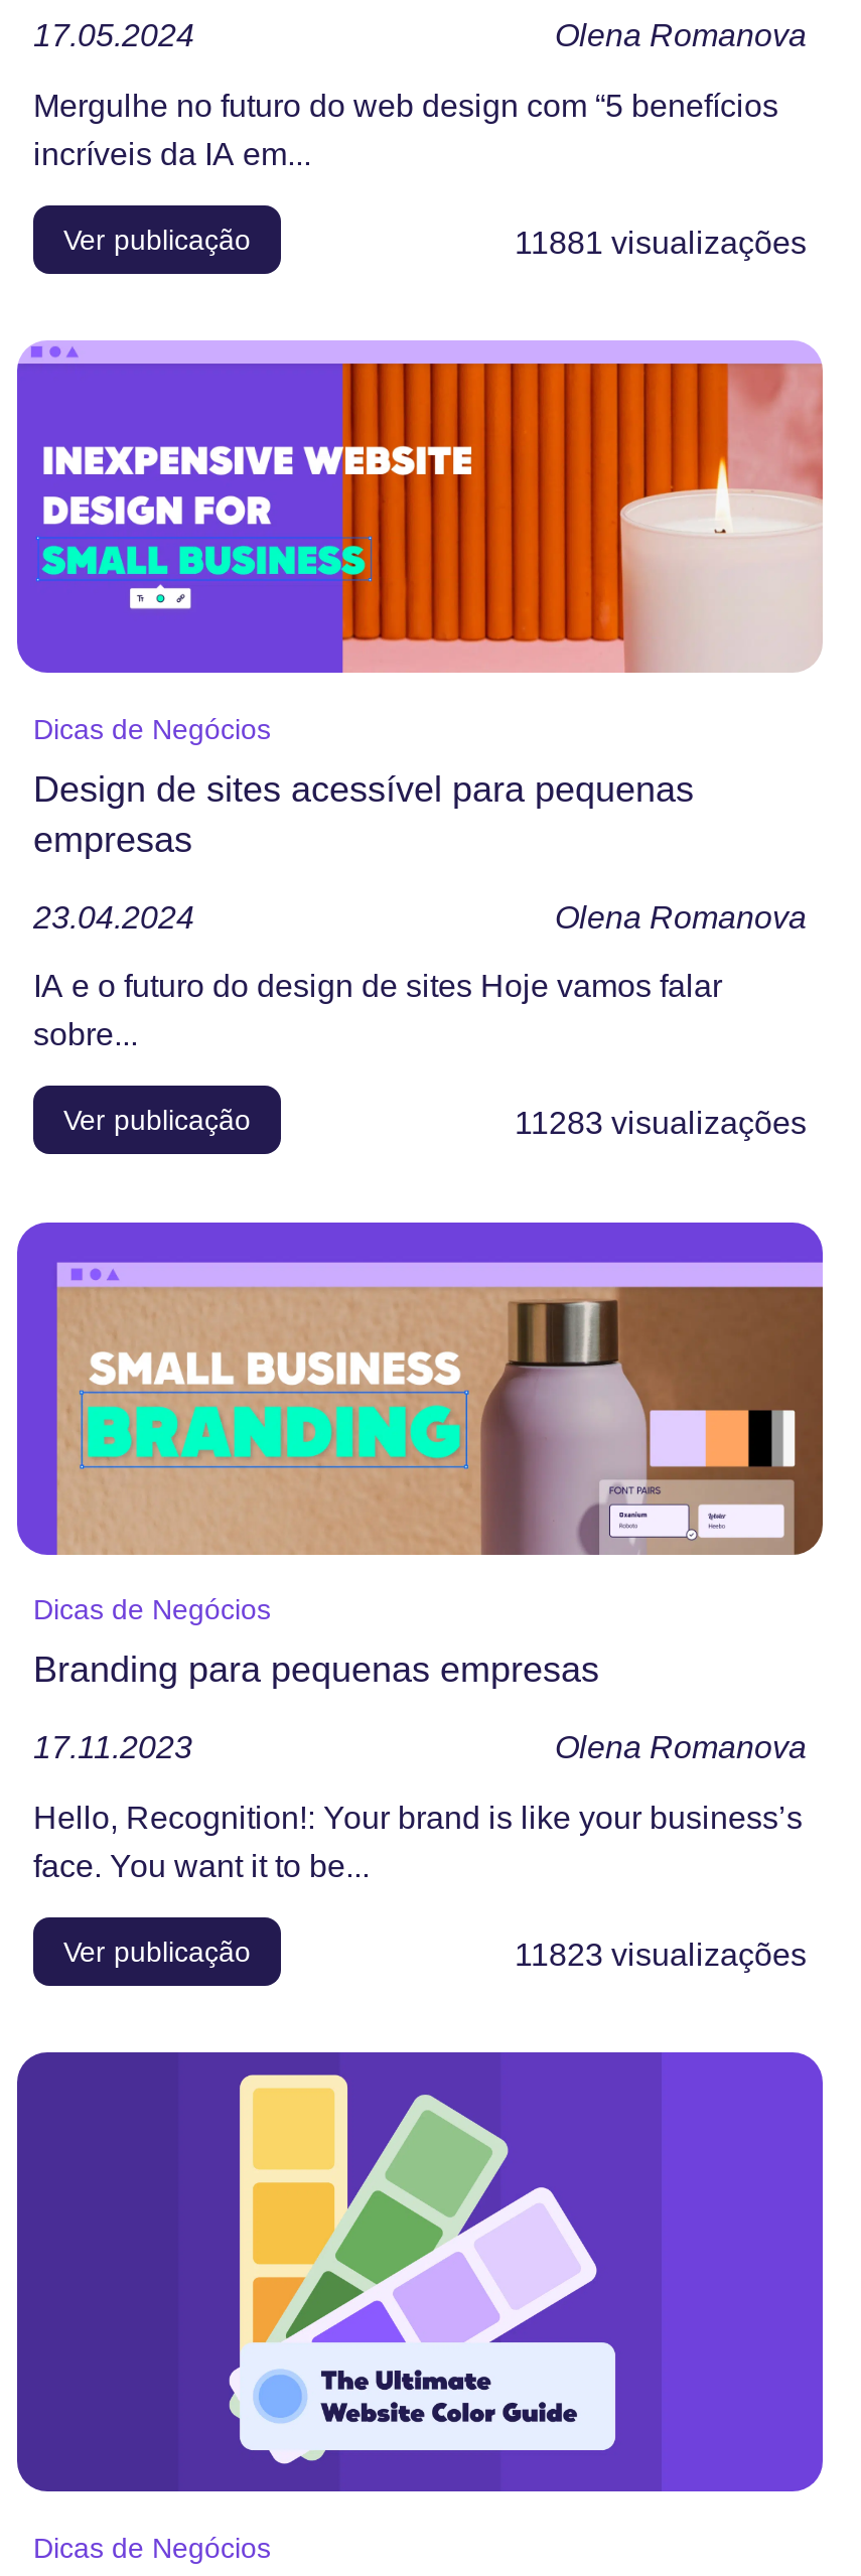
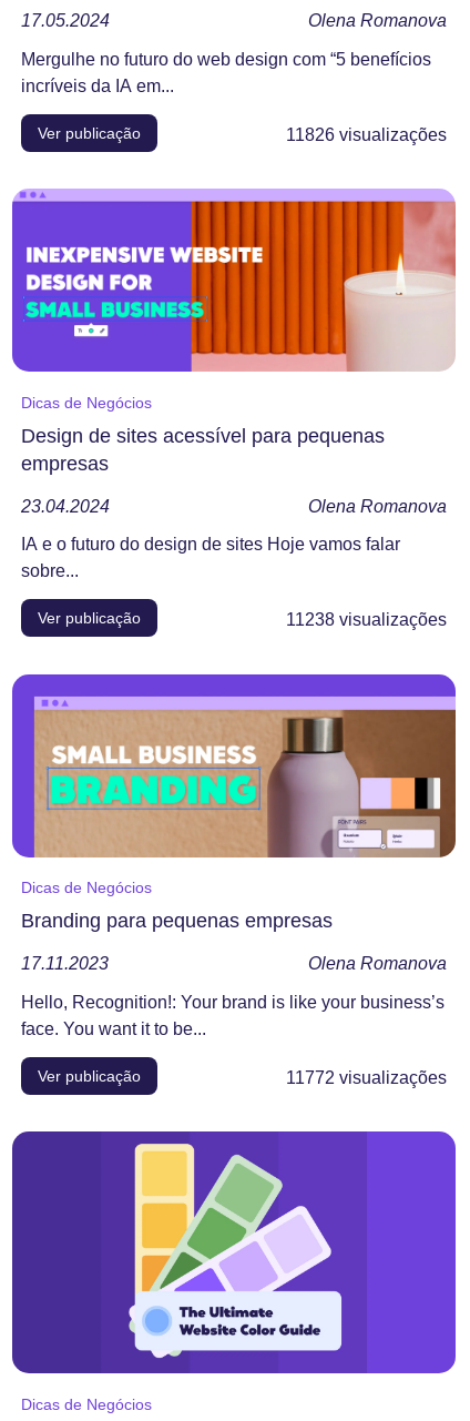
- 11881 visualizações
+ 11826 visualizações

- 11283 visualizações
+ 11238 visualizações

- 11823 visualizações
+ 11772 visualizações
